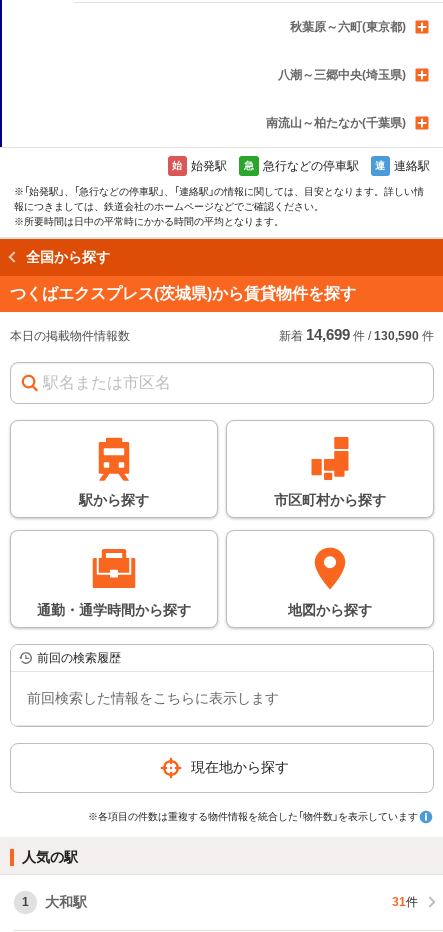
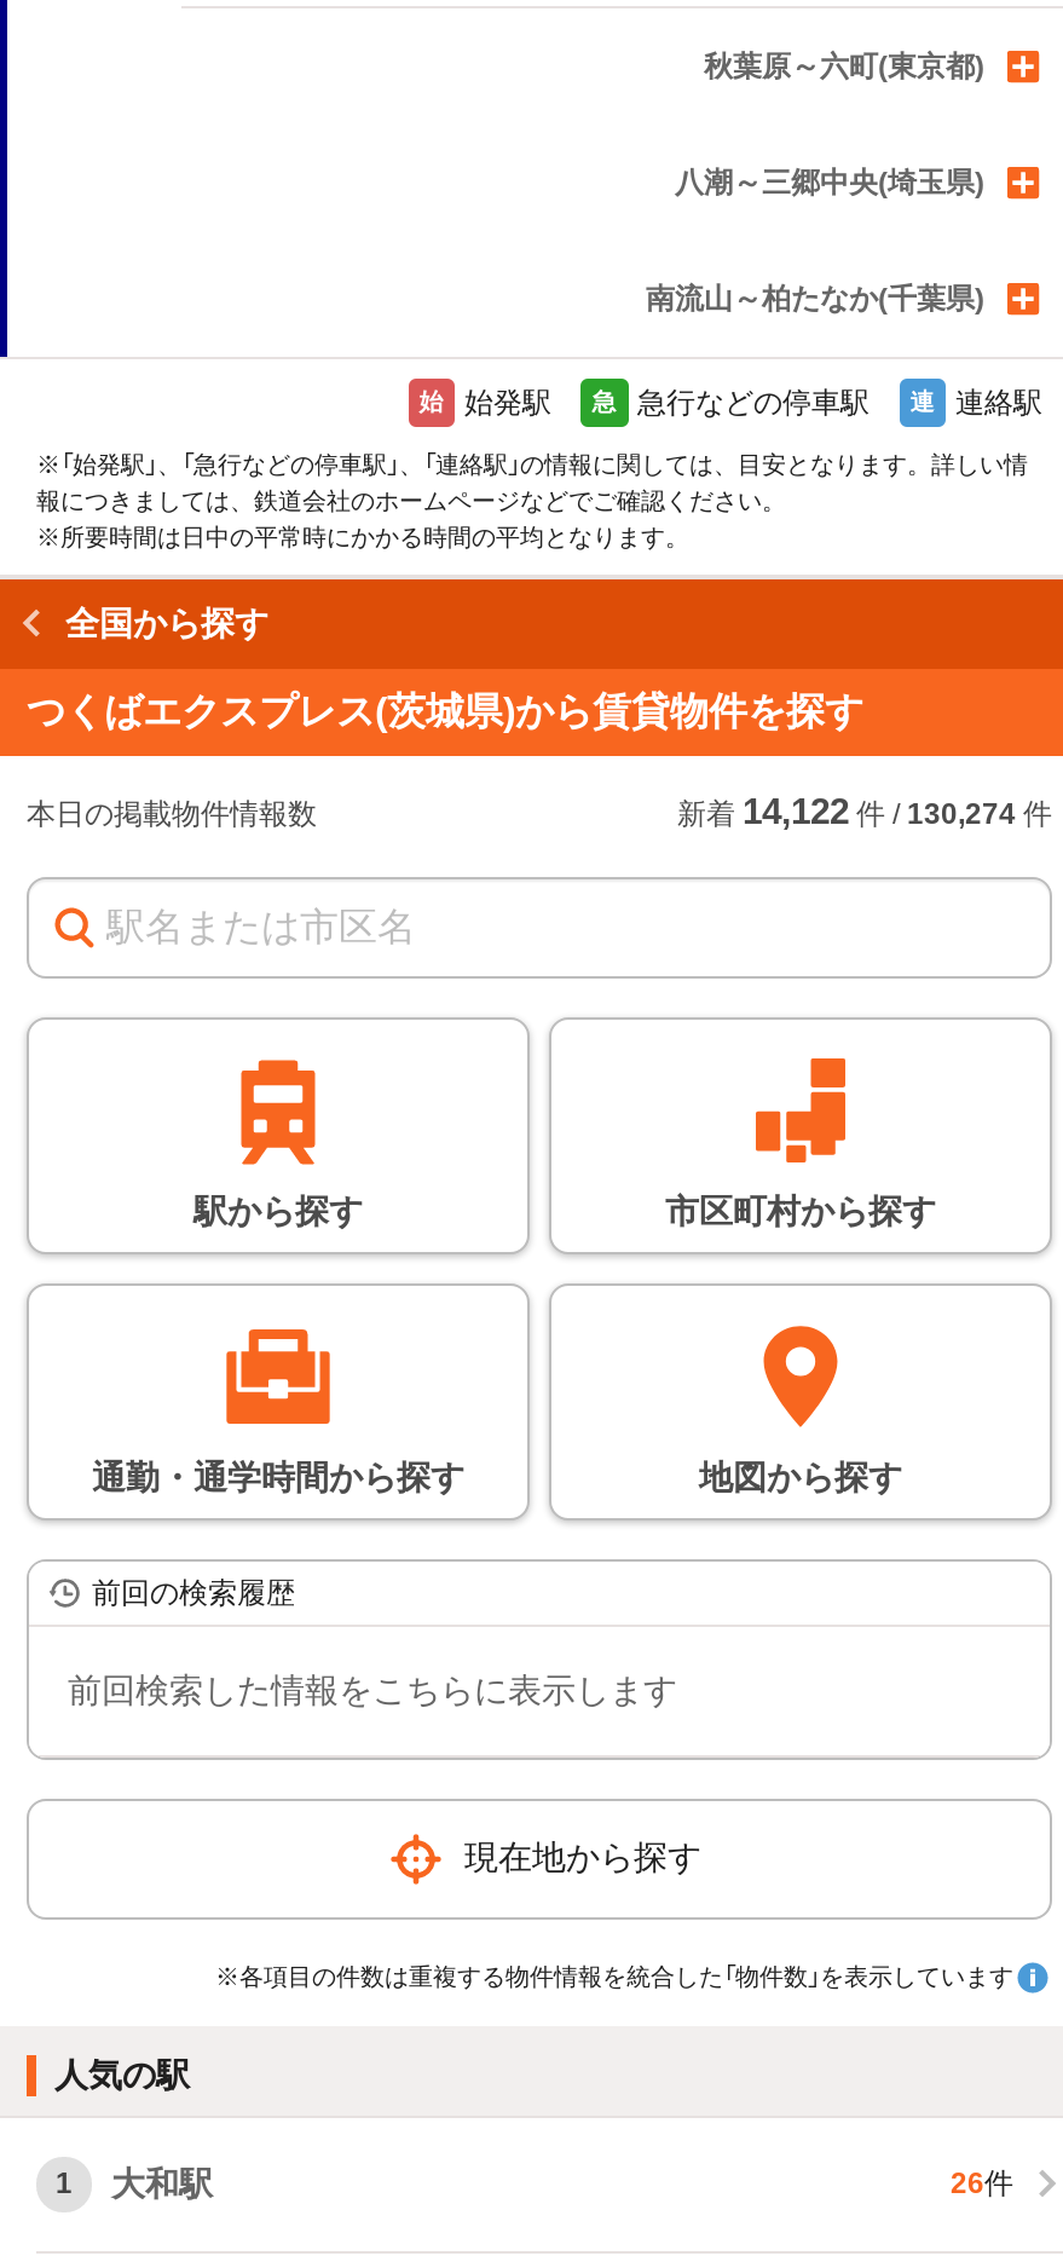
- 新着14,699件/ 130,590件
+ 新着14,122件/ 130,274件

- 31件
+ 26件
